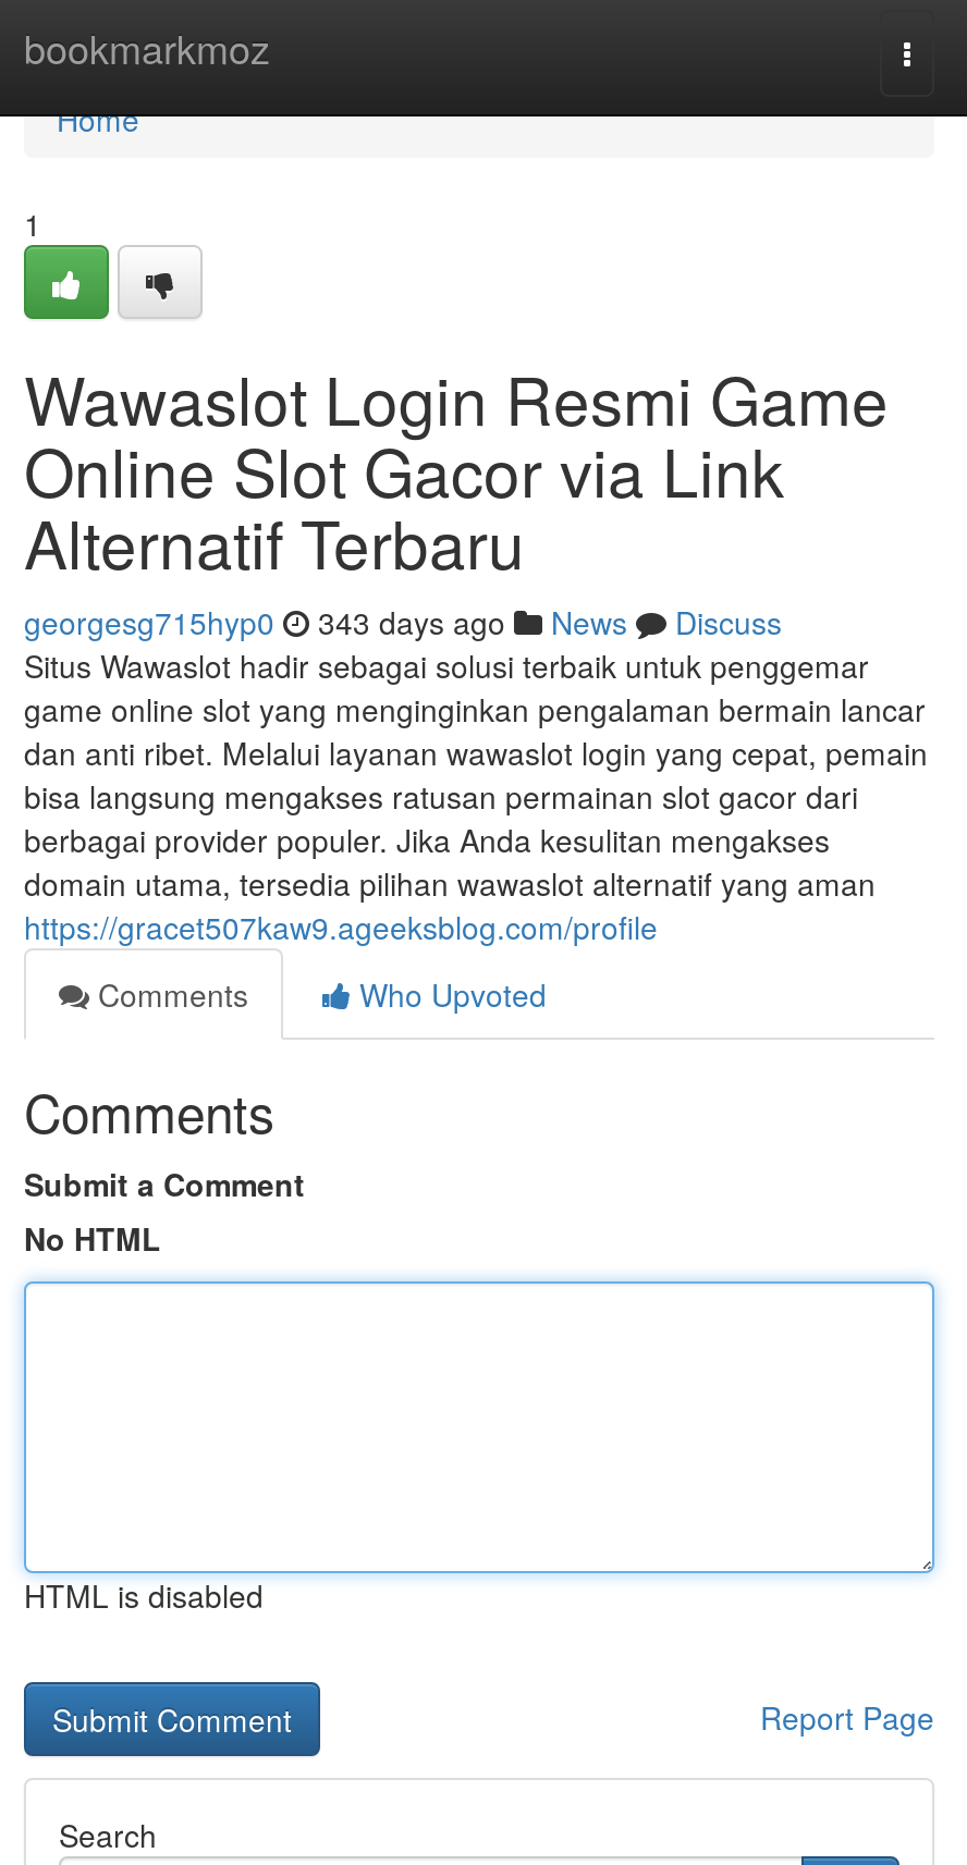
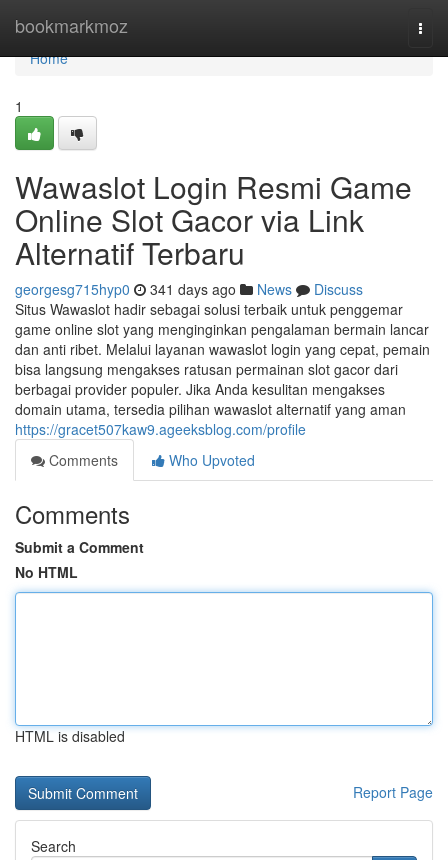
- georgesg715hyp0 343 days ago News Discuss
+ georgesg715hyp0 341 days ago News Discuss
